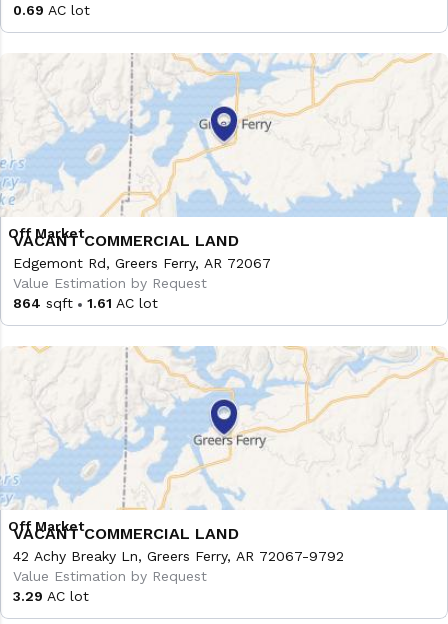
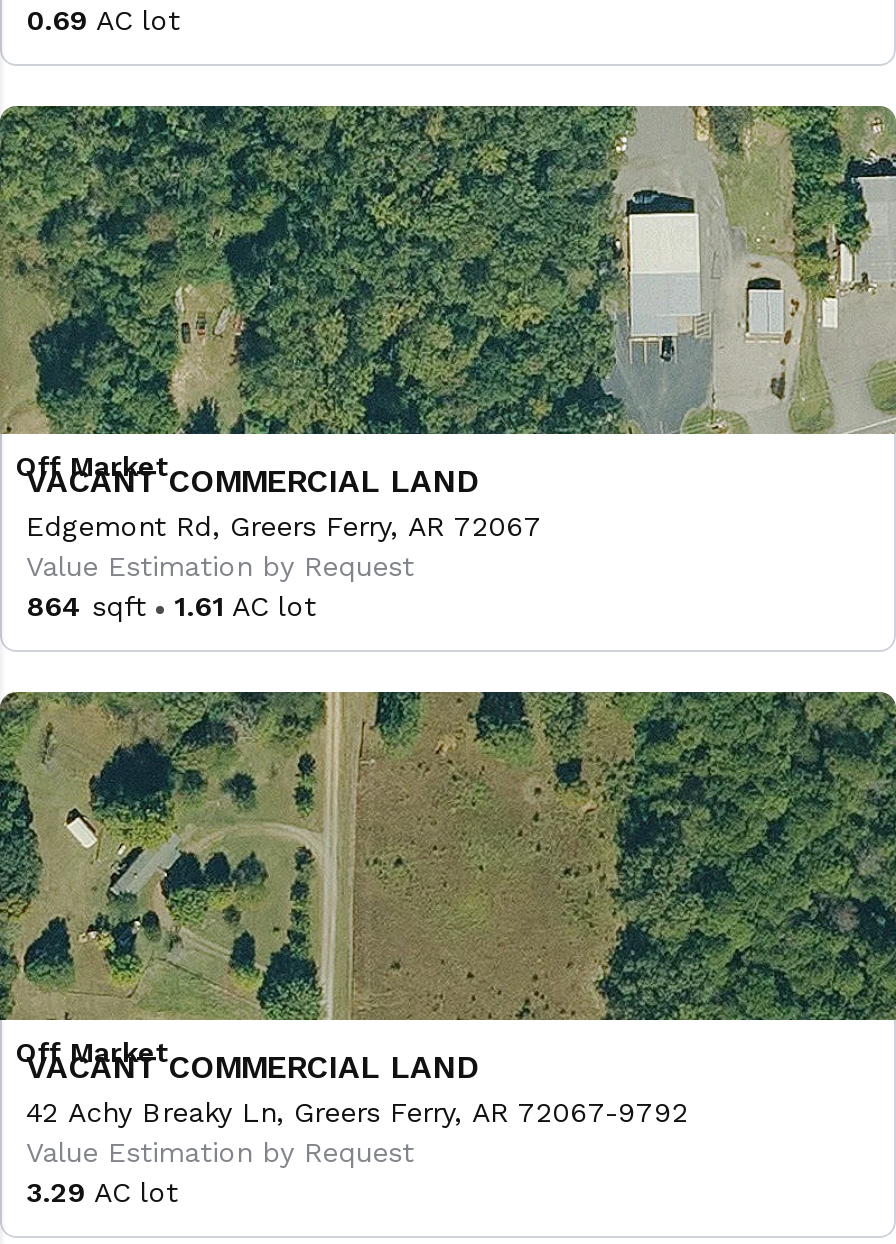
- [image]
+ [image]

- [image]
+ [image]
